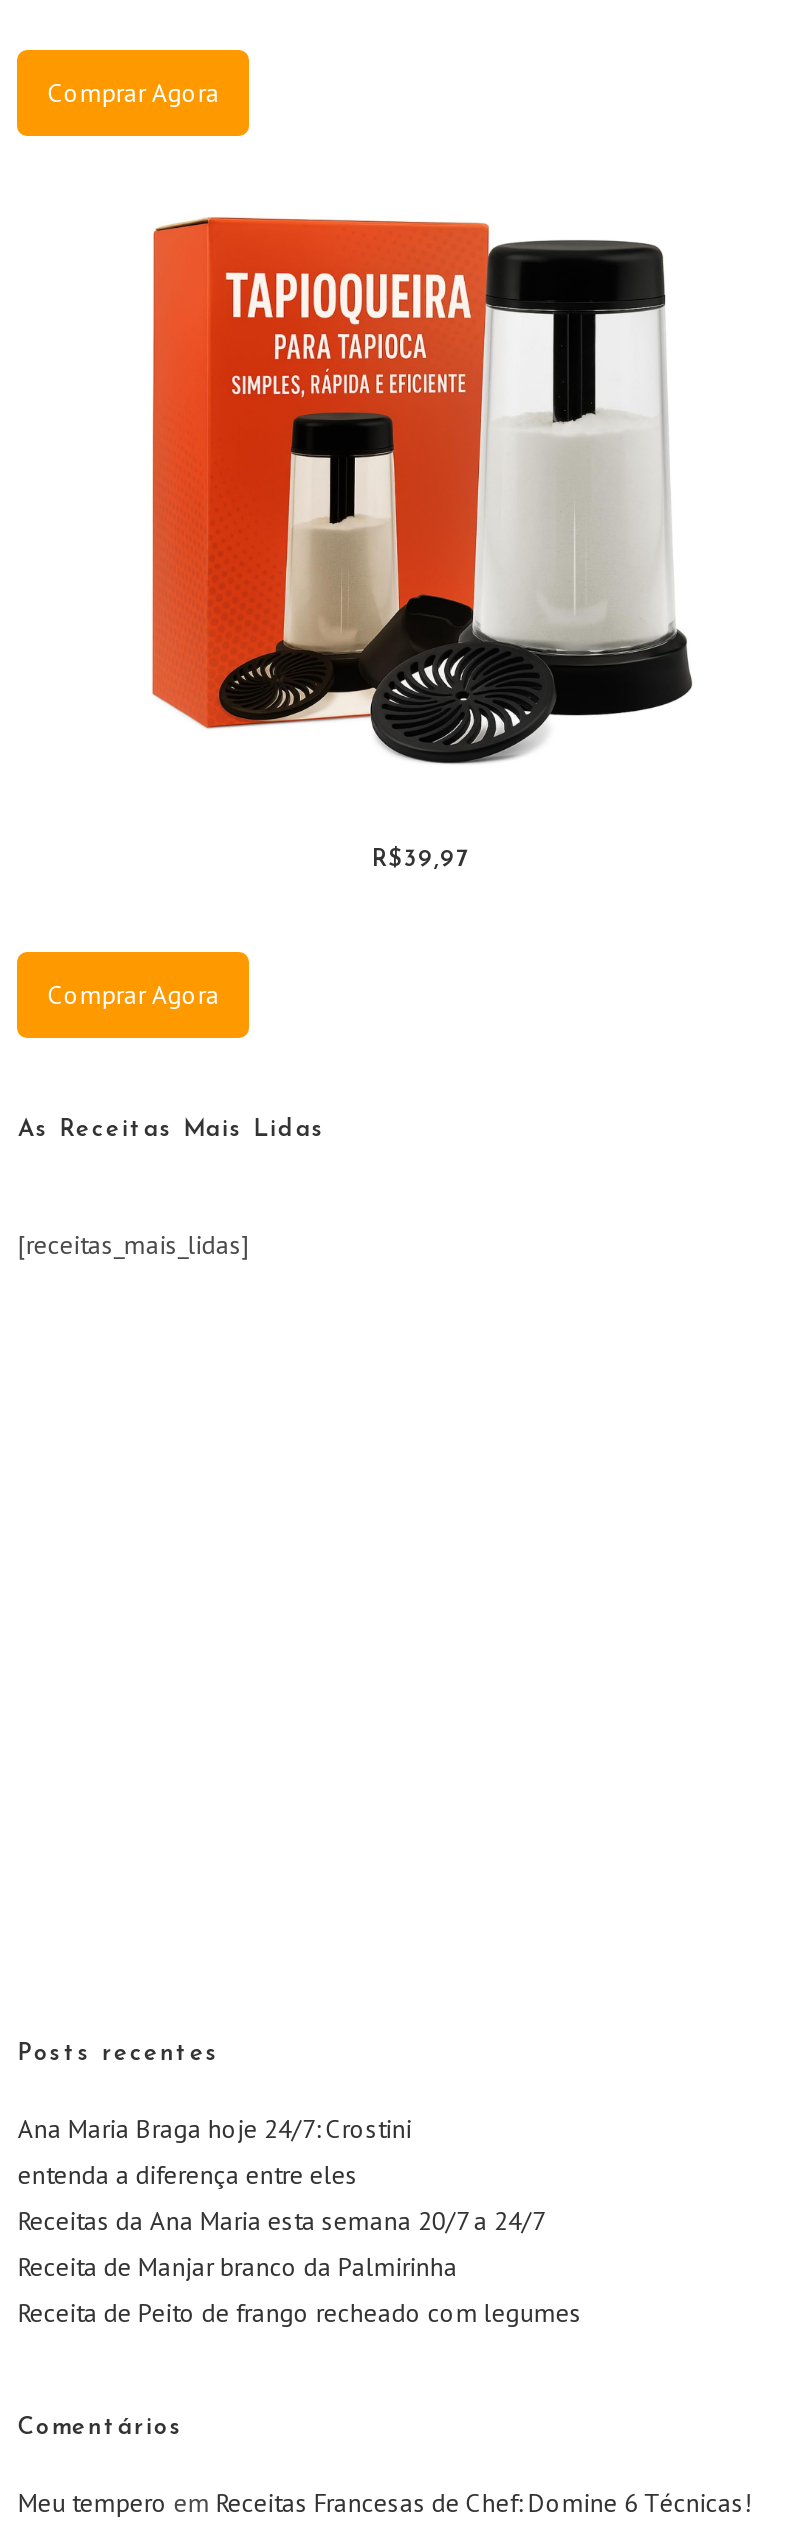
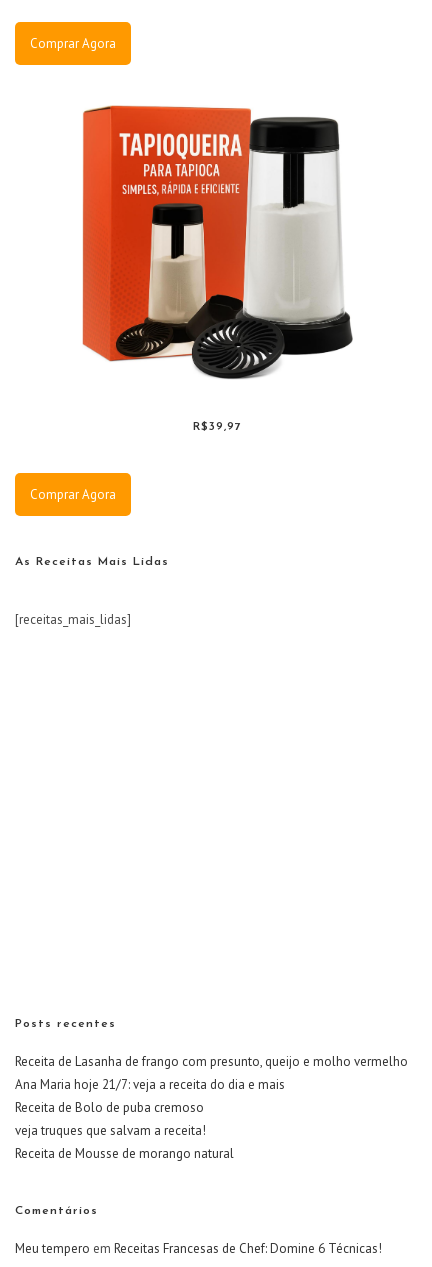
- Ana Maria Braga hoje 24/7: Crostini
- entenda a diferença entre eles
- Receitas da Ana Maria esta semana 20/7 a 24/7
- Receita de Manjar branco da Palmirinha
- Receita de Peito de frango recheado com legumes
+ Receita de Lasanha de frango com presunto, queijo e molho vermelho
+ Ana Maria hoje 21/7: veja a receita do dia e mais
+ Receita de Bolo de puba cremoso
+ veja truques que salvam a receita!
+ Receita de Mousse de morango natural
